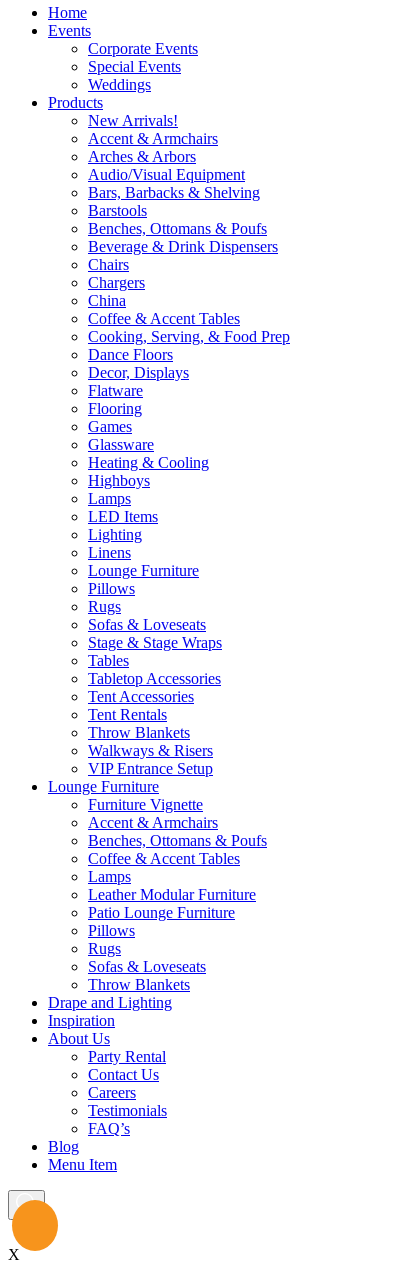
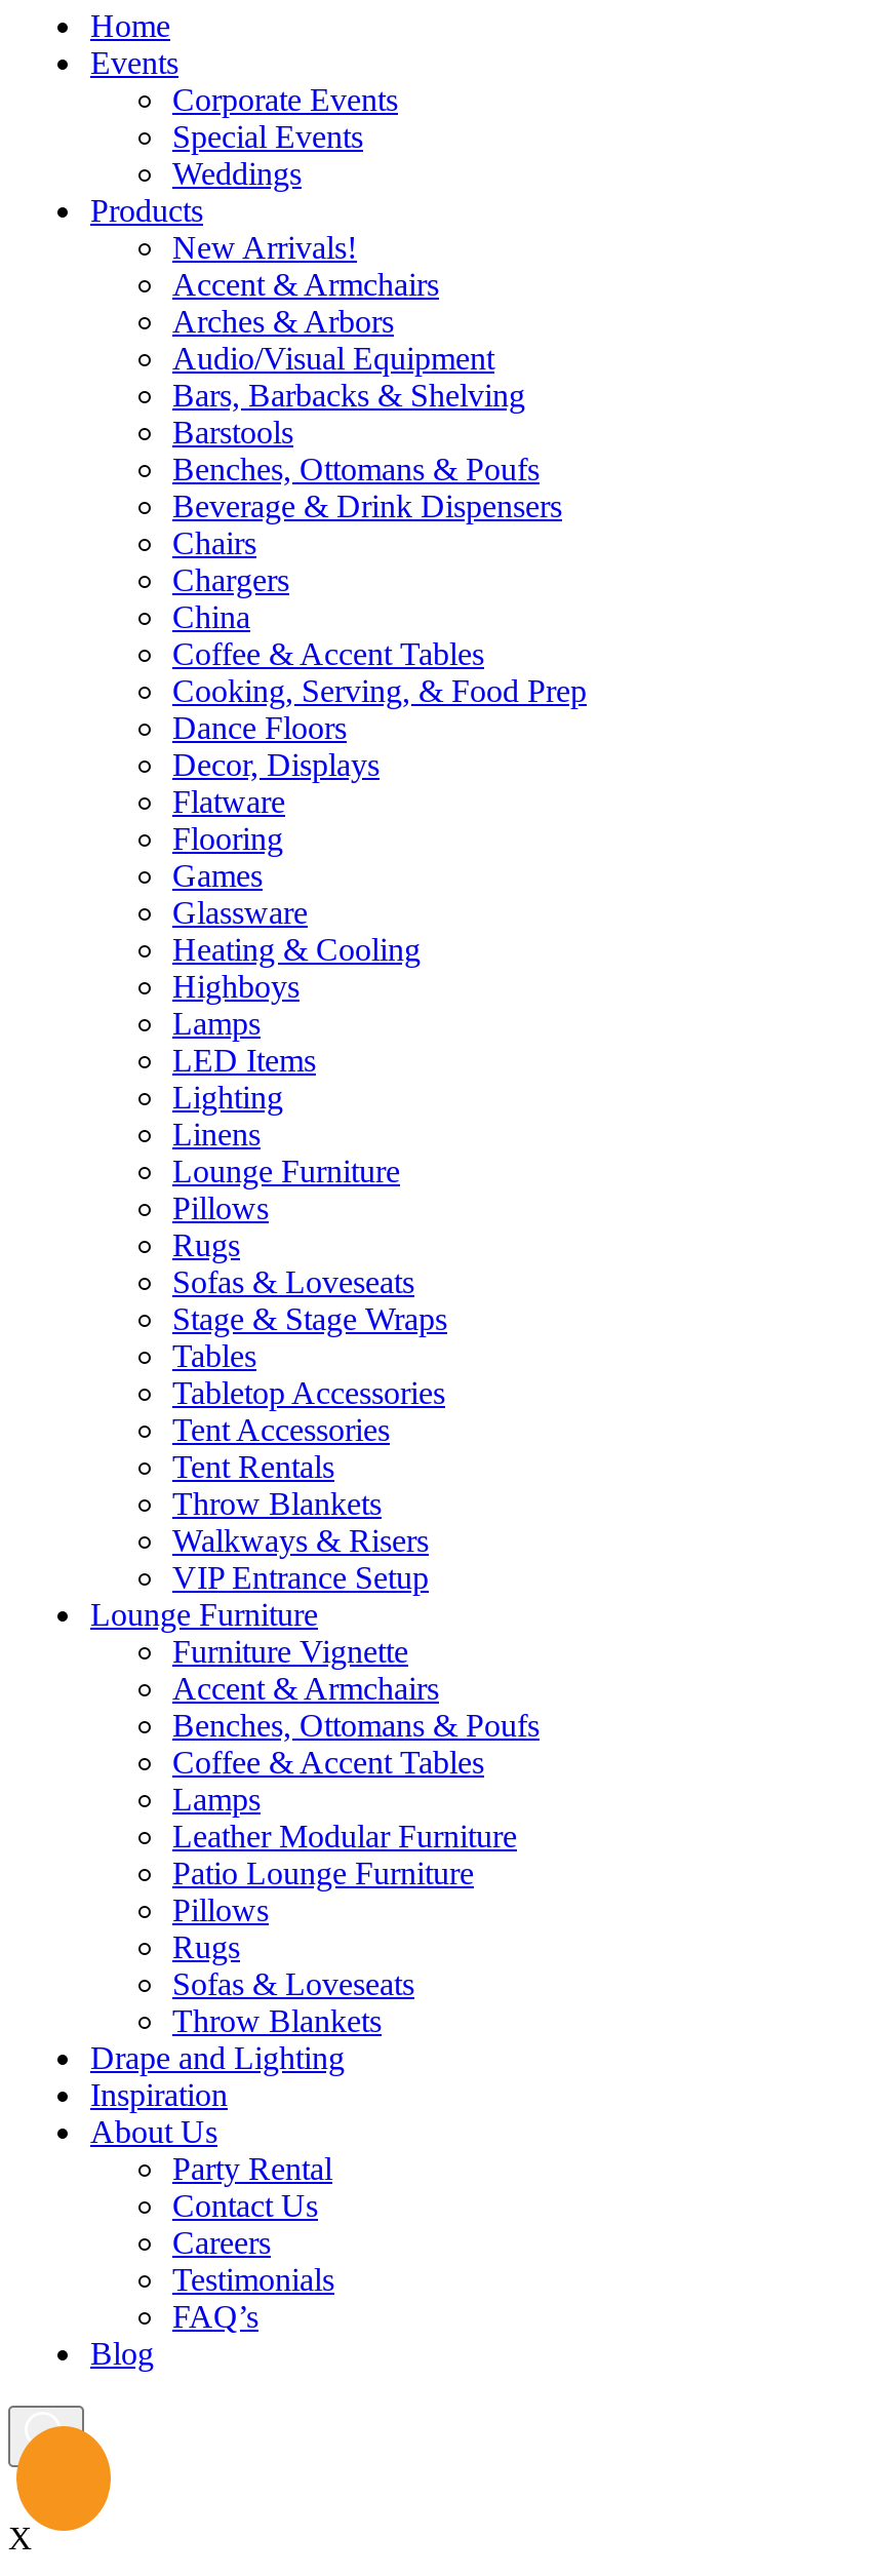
- Menu Item
